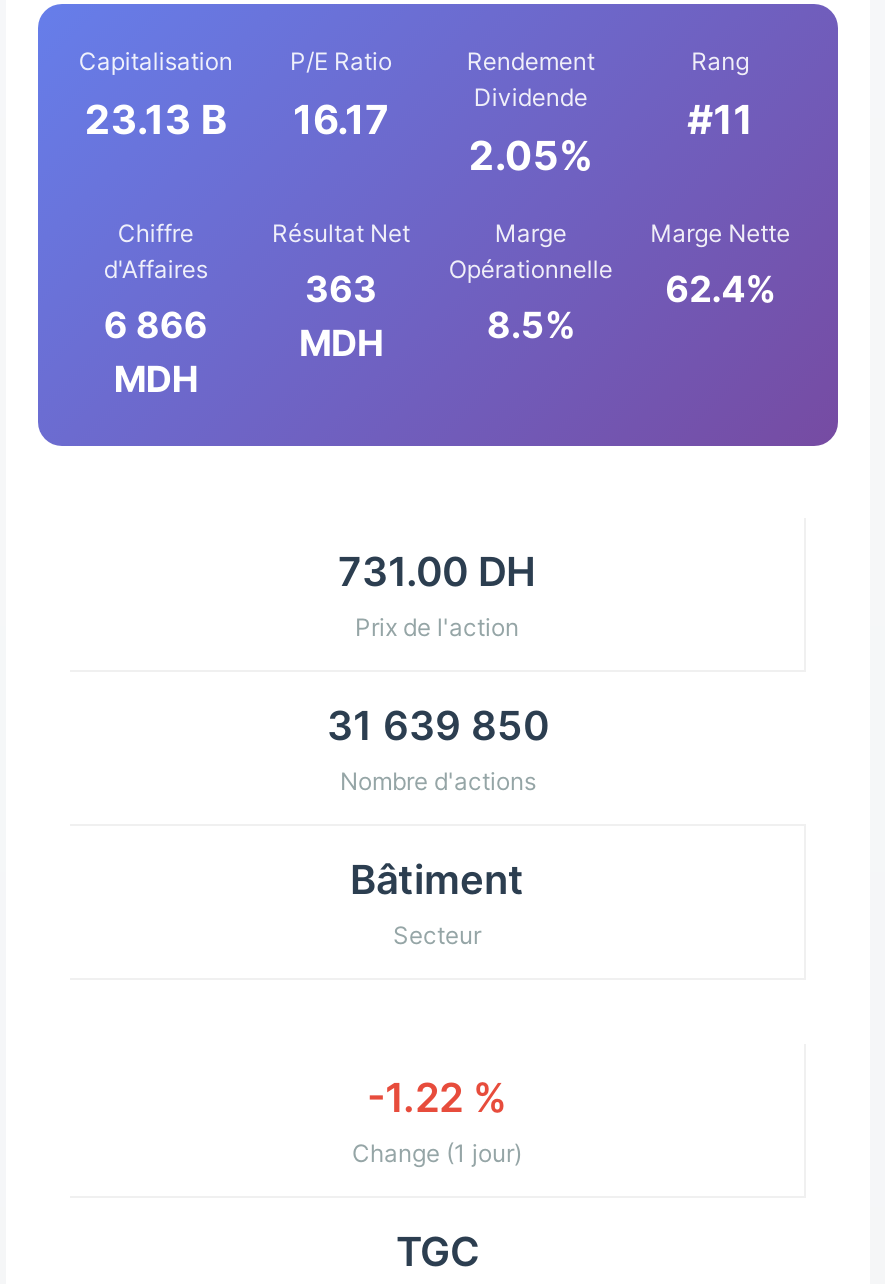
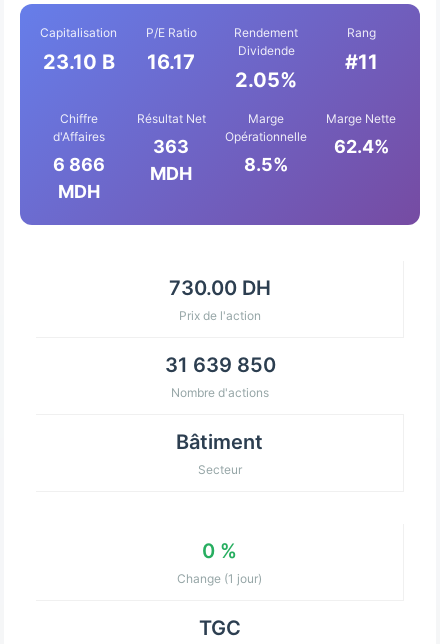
- 23.13 B 16.17
+ 23.10 B 16.17

- 731.00 DH
+ 730.00 DH

- -1.22 %
+ 0 %
